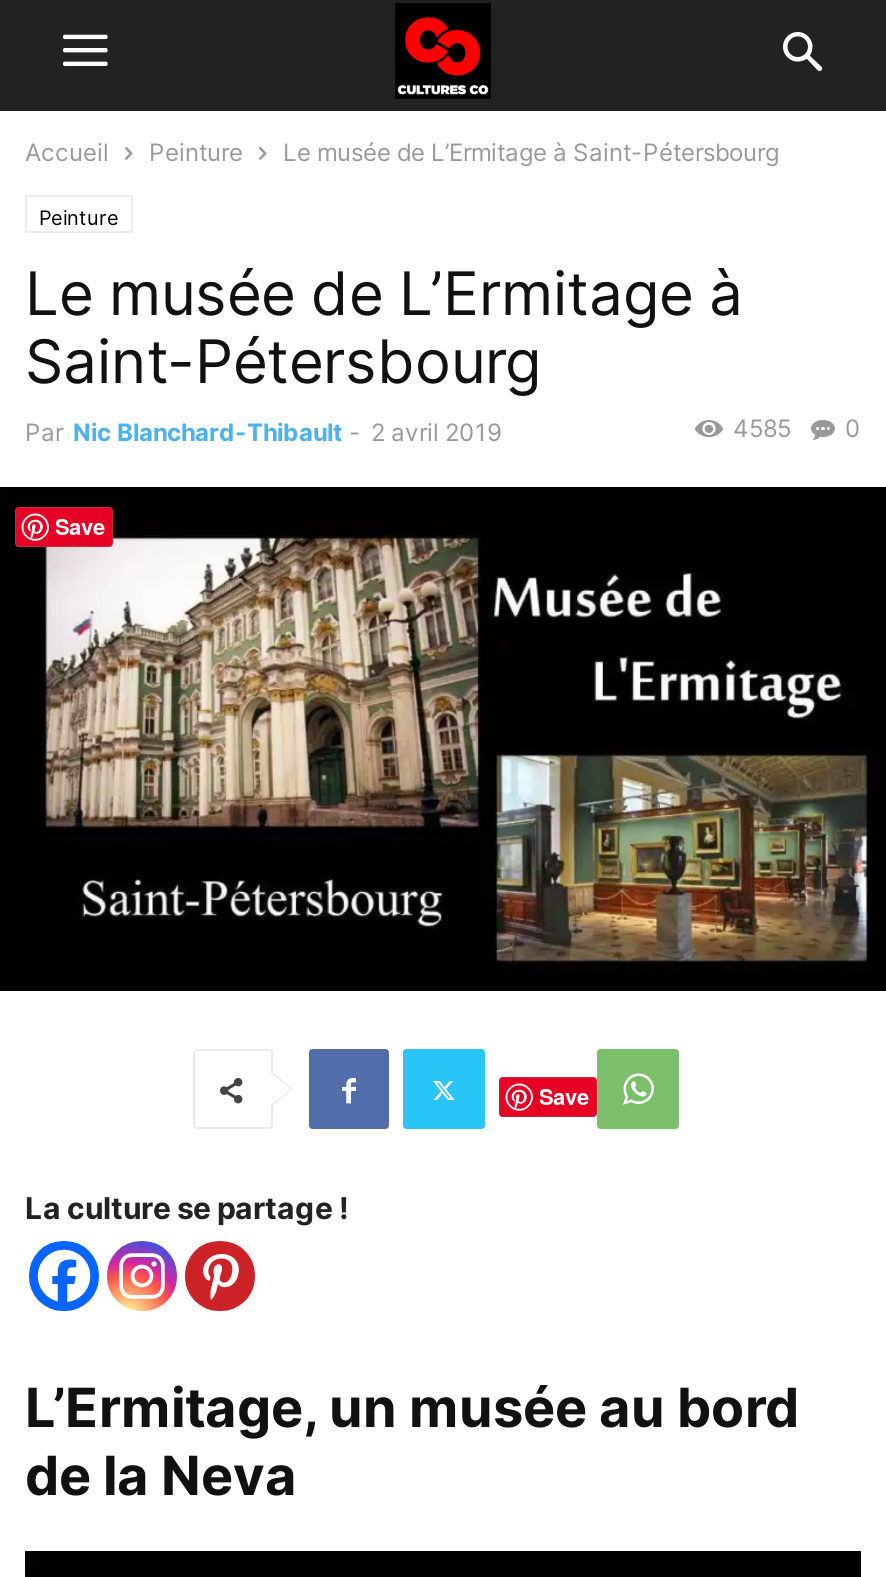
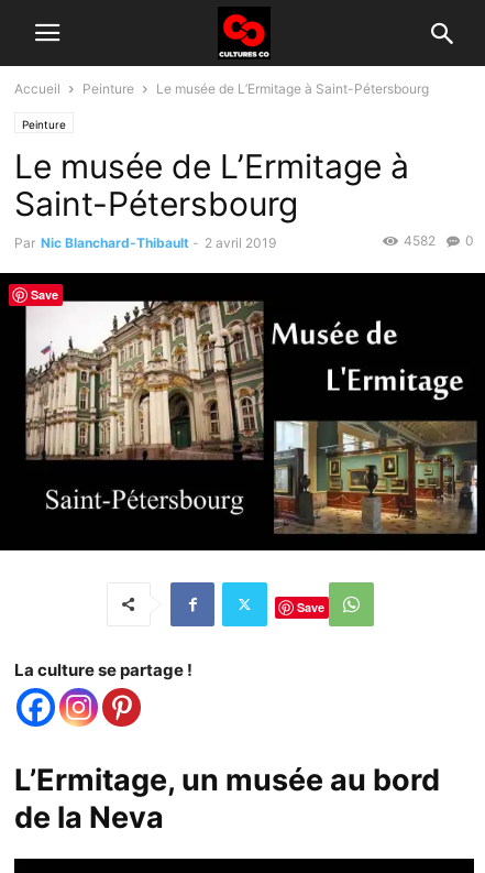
- 4585 0
+ 4582 0
